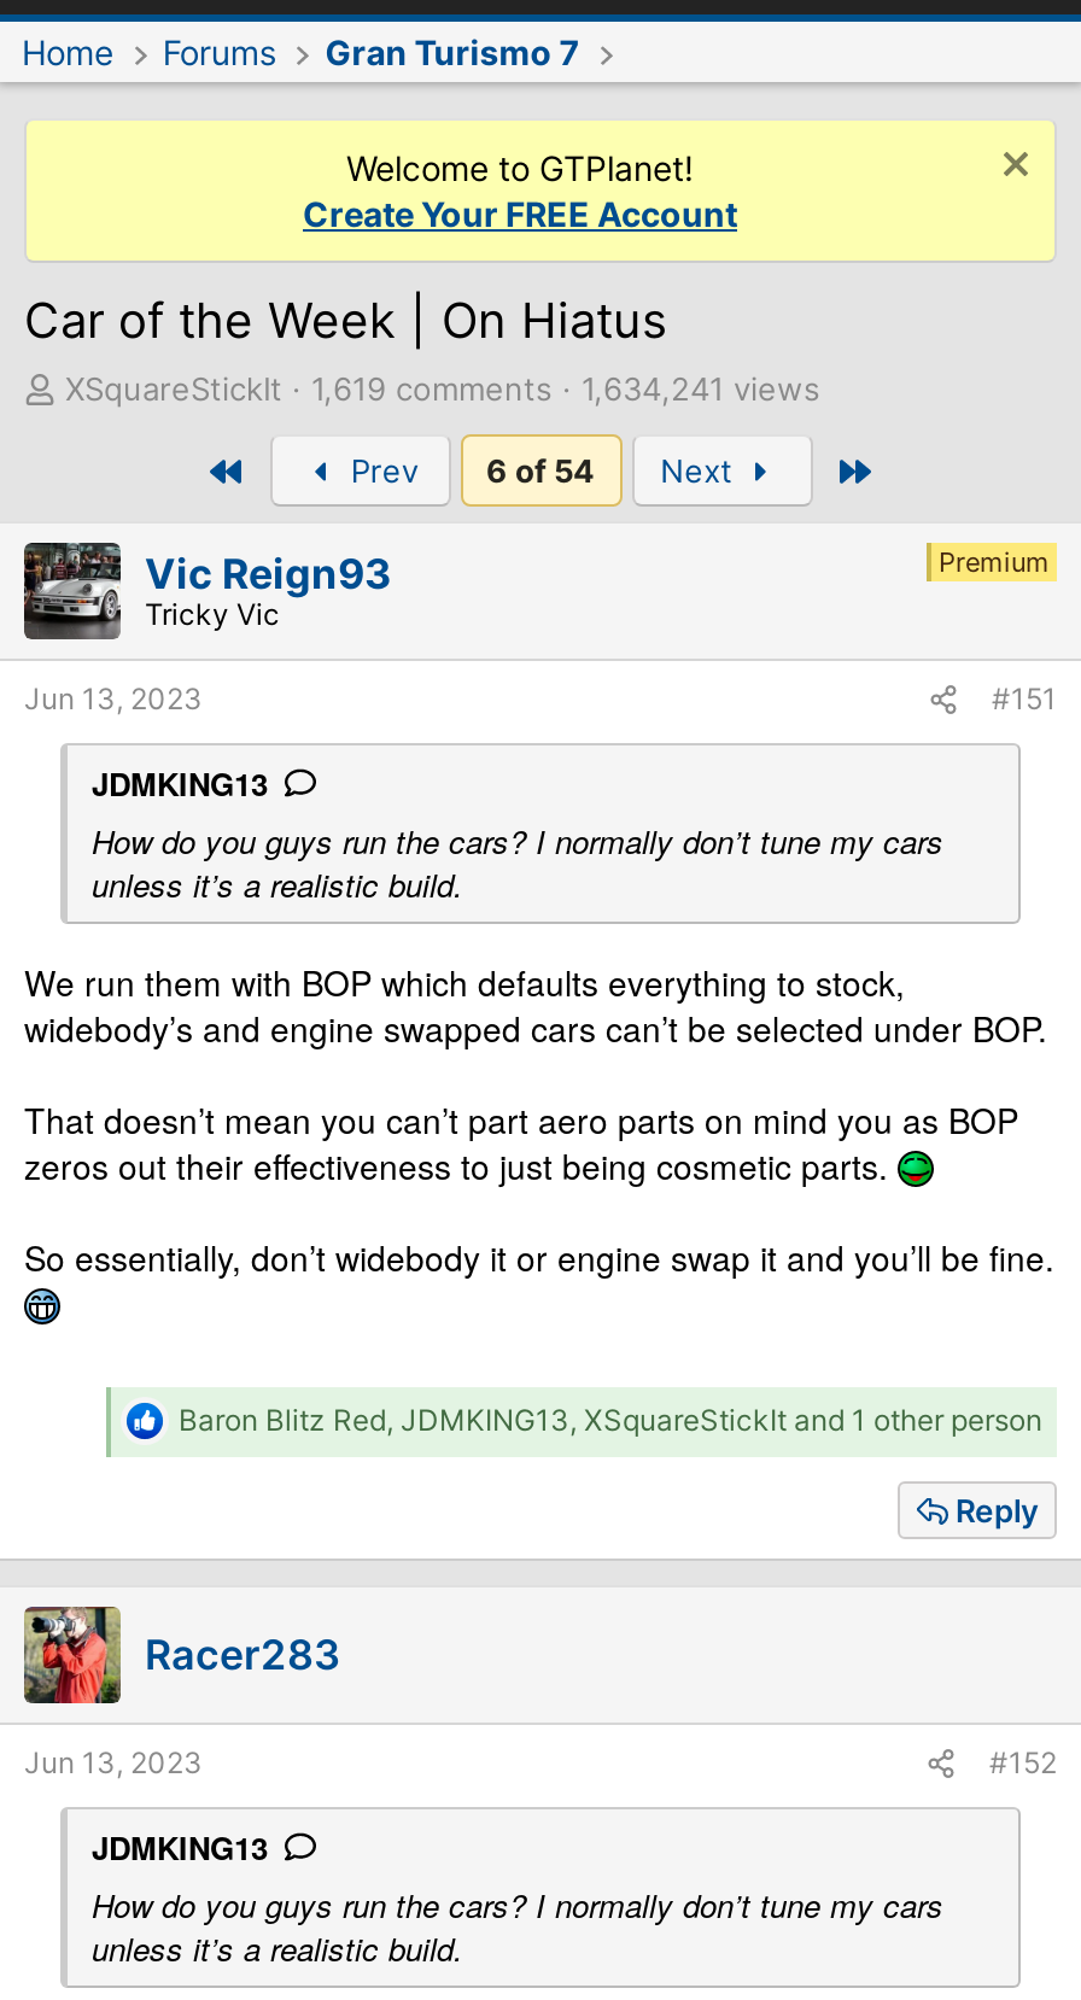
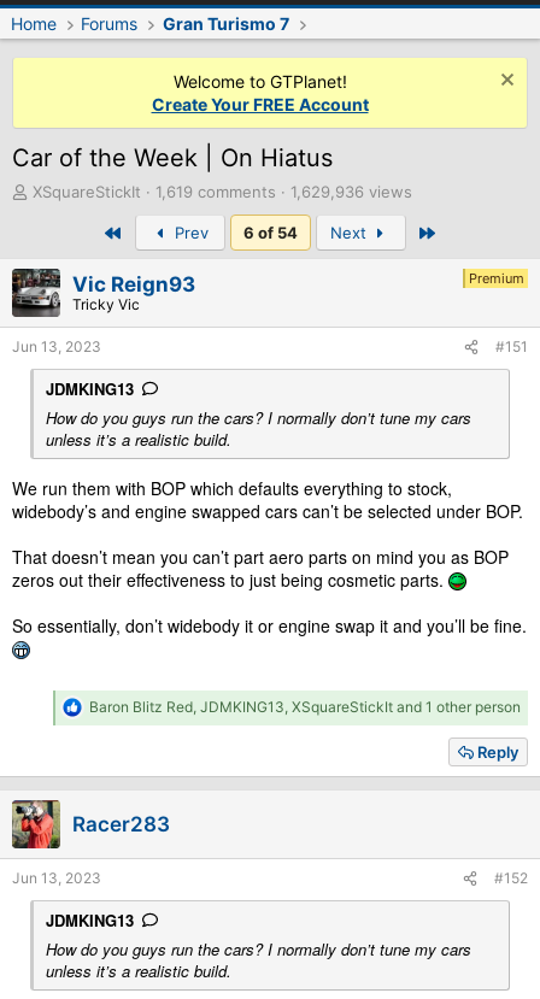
- 1,619 comments 1,634,241 views
+ 1,619 comments 1,629,936 views
